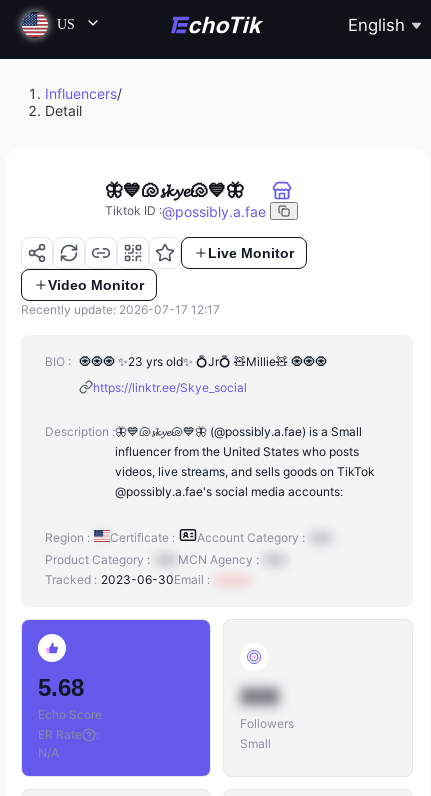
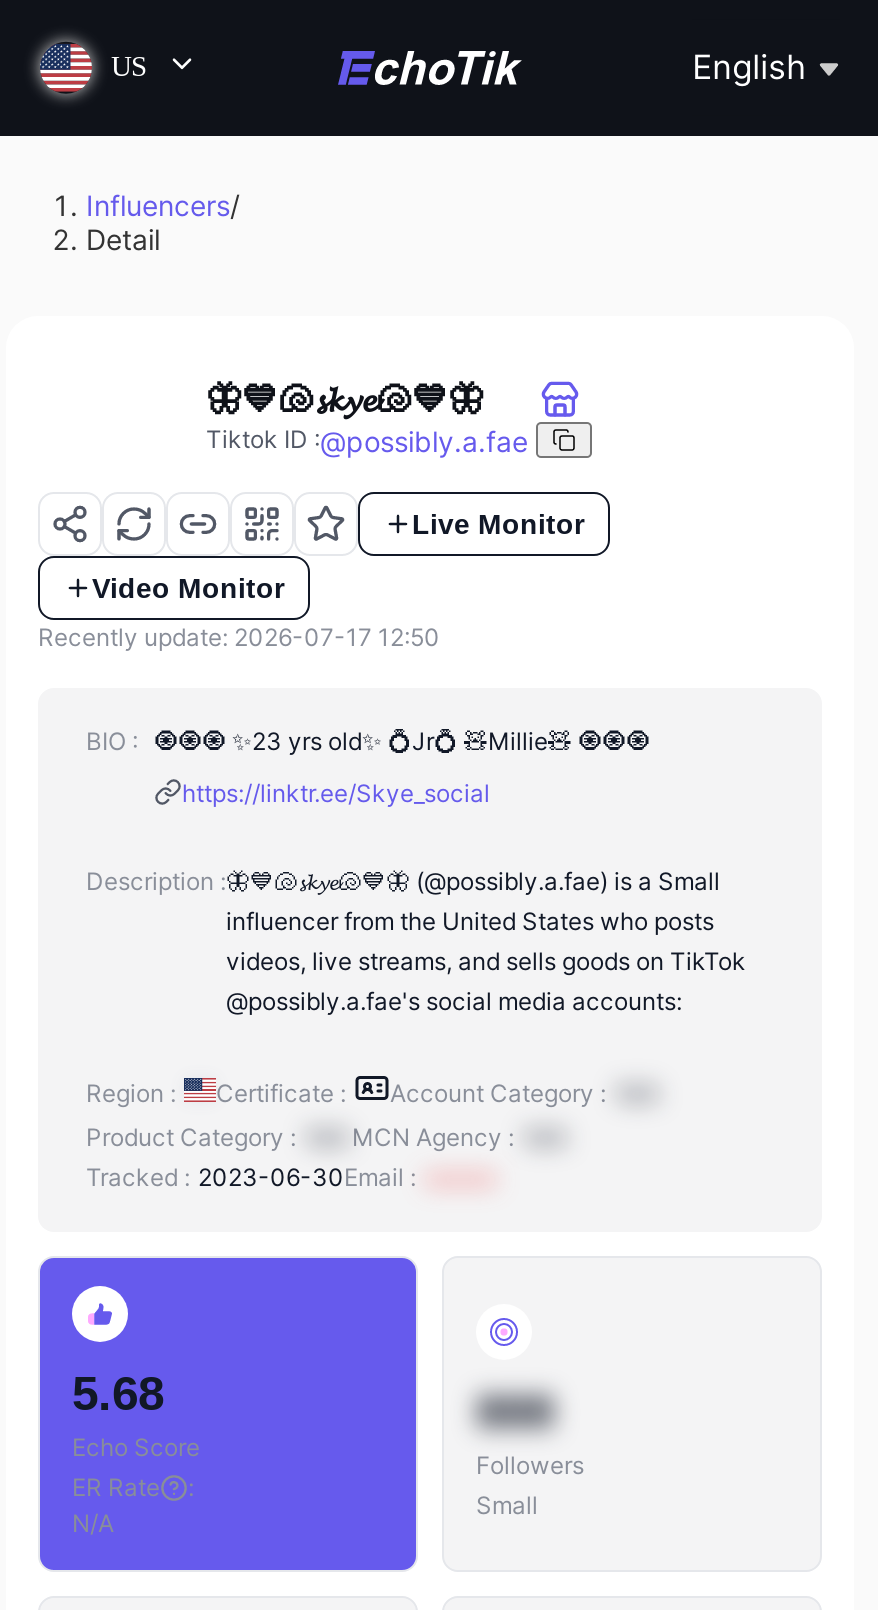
- Recently update: 2026-07-17 12:17
+ Recently update: 2026-07-17 12:50
